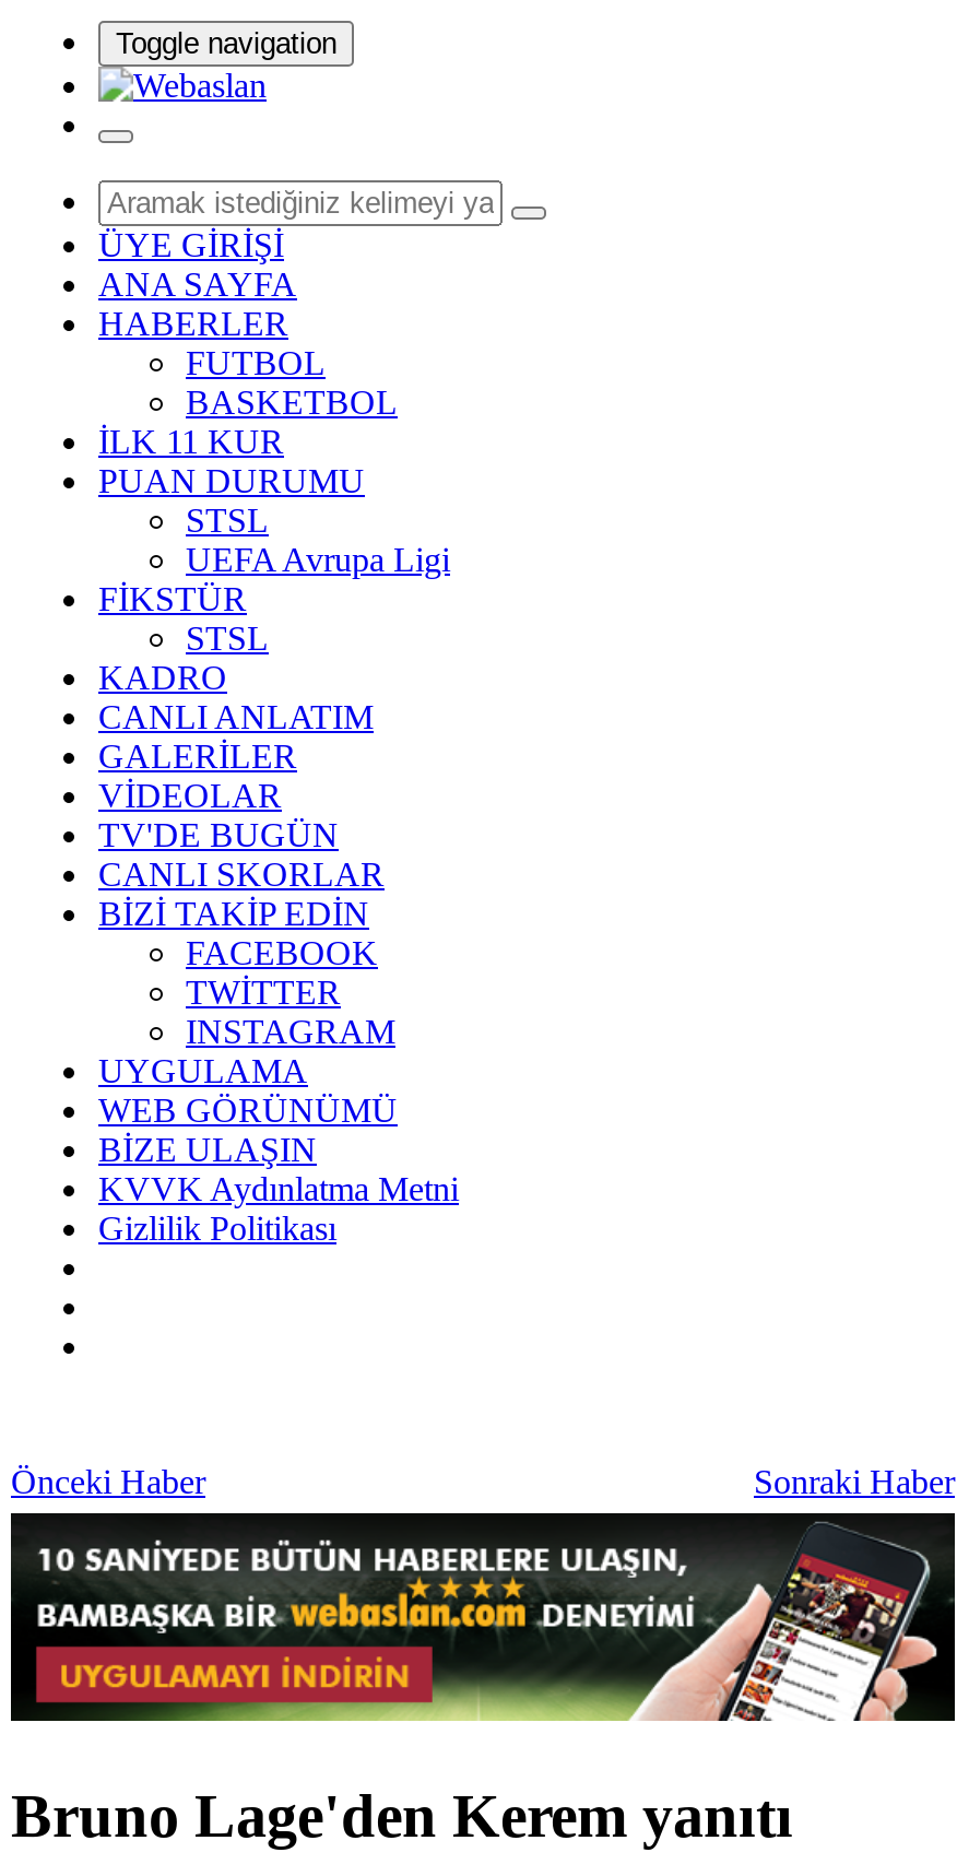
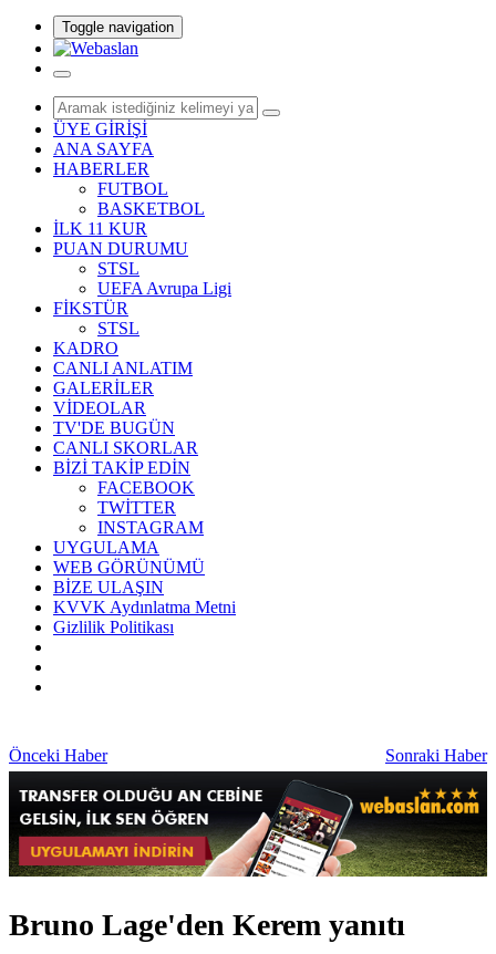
- [image]
+ [image]
